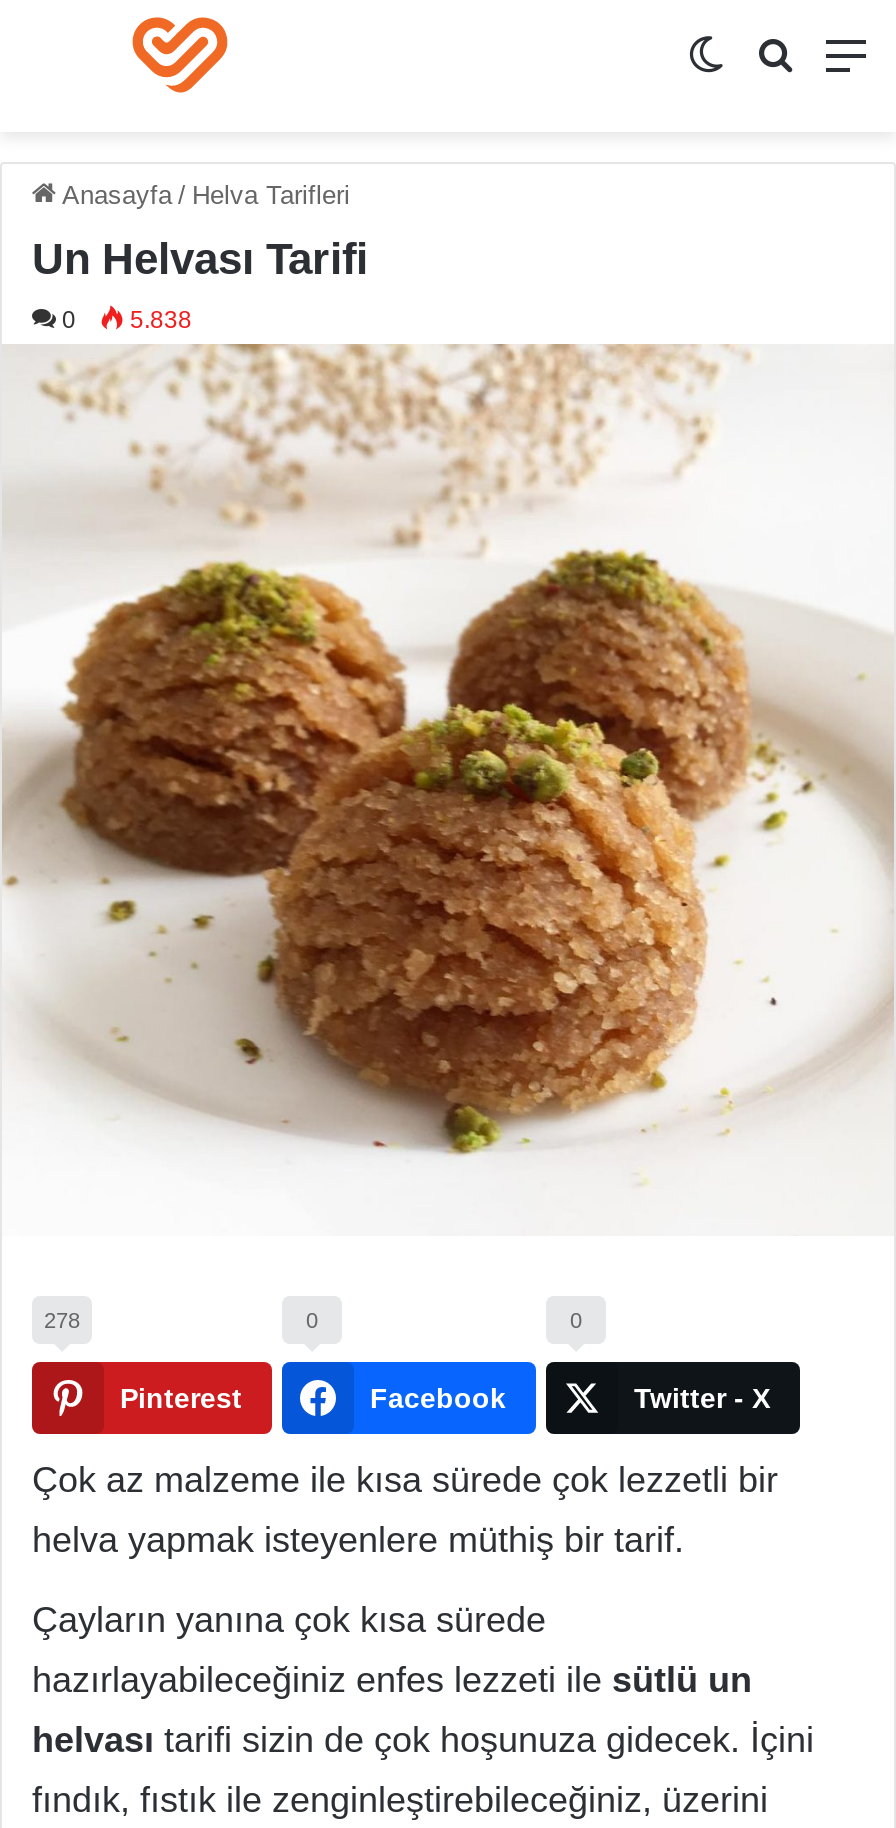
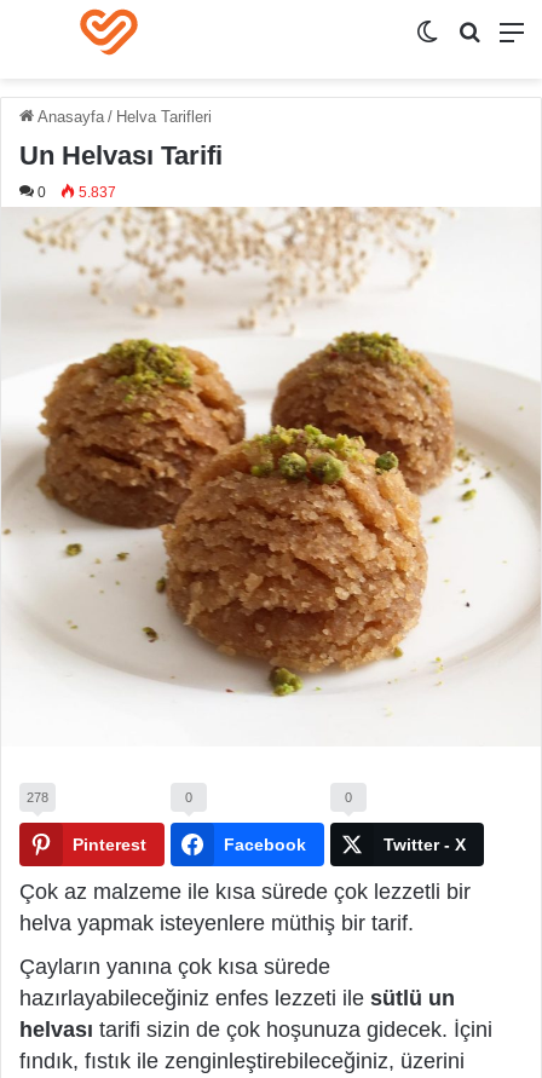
- 0 5.838
+ 0 5.837
